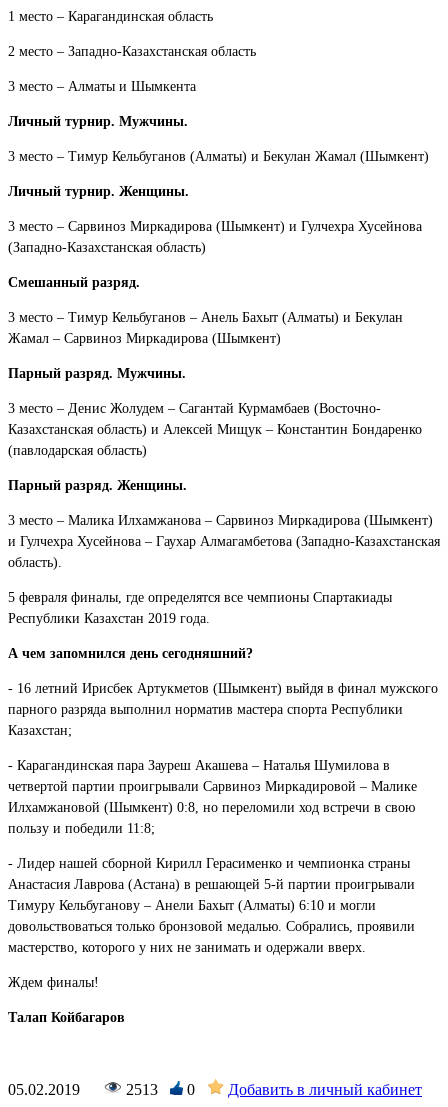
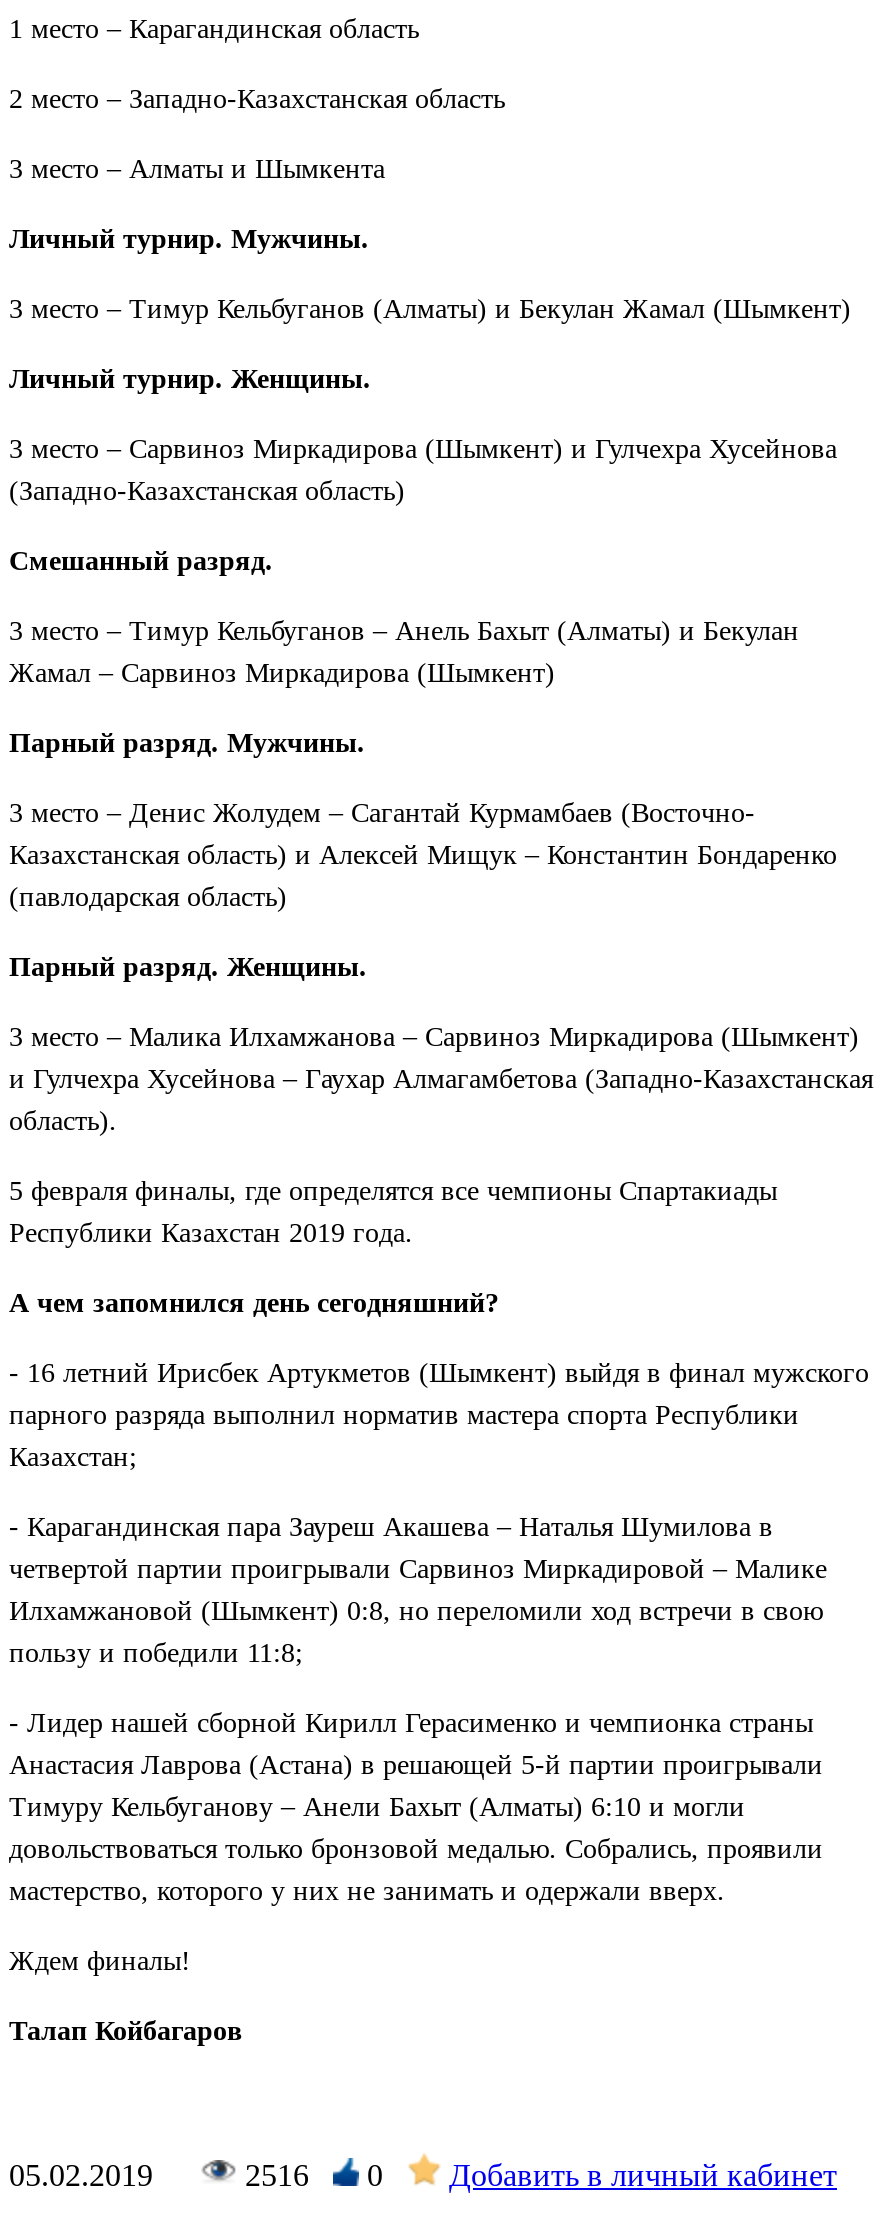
- 2513 0 Добавить в личный кабинет
+ 2516 0 Добавить в личный кабинет
